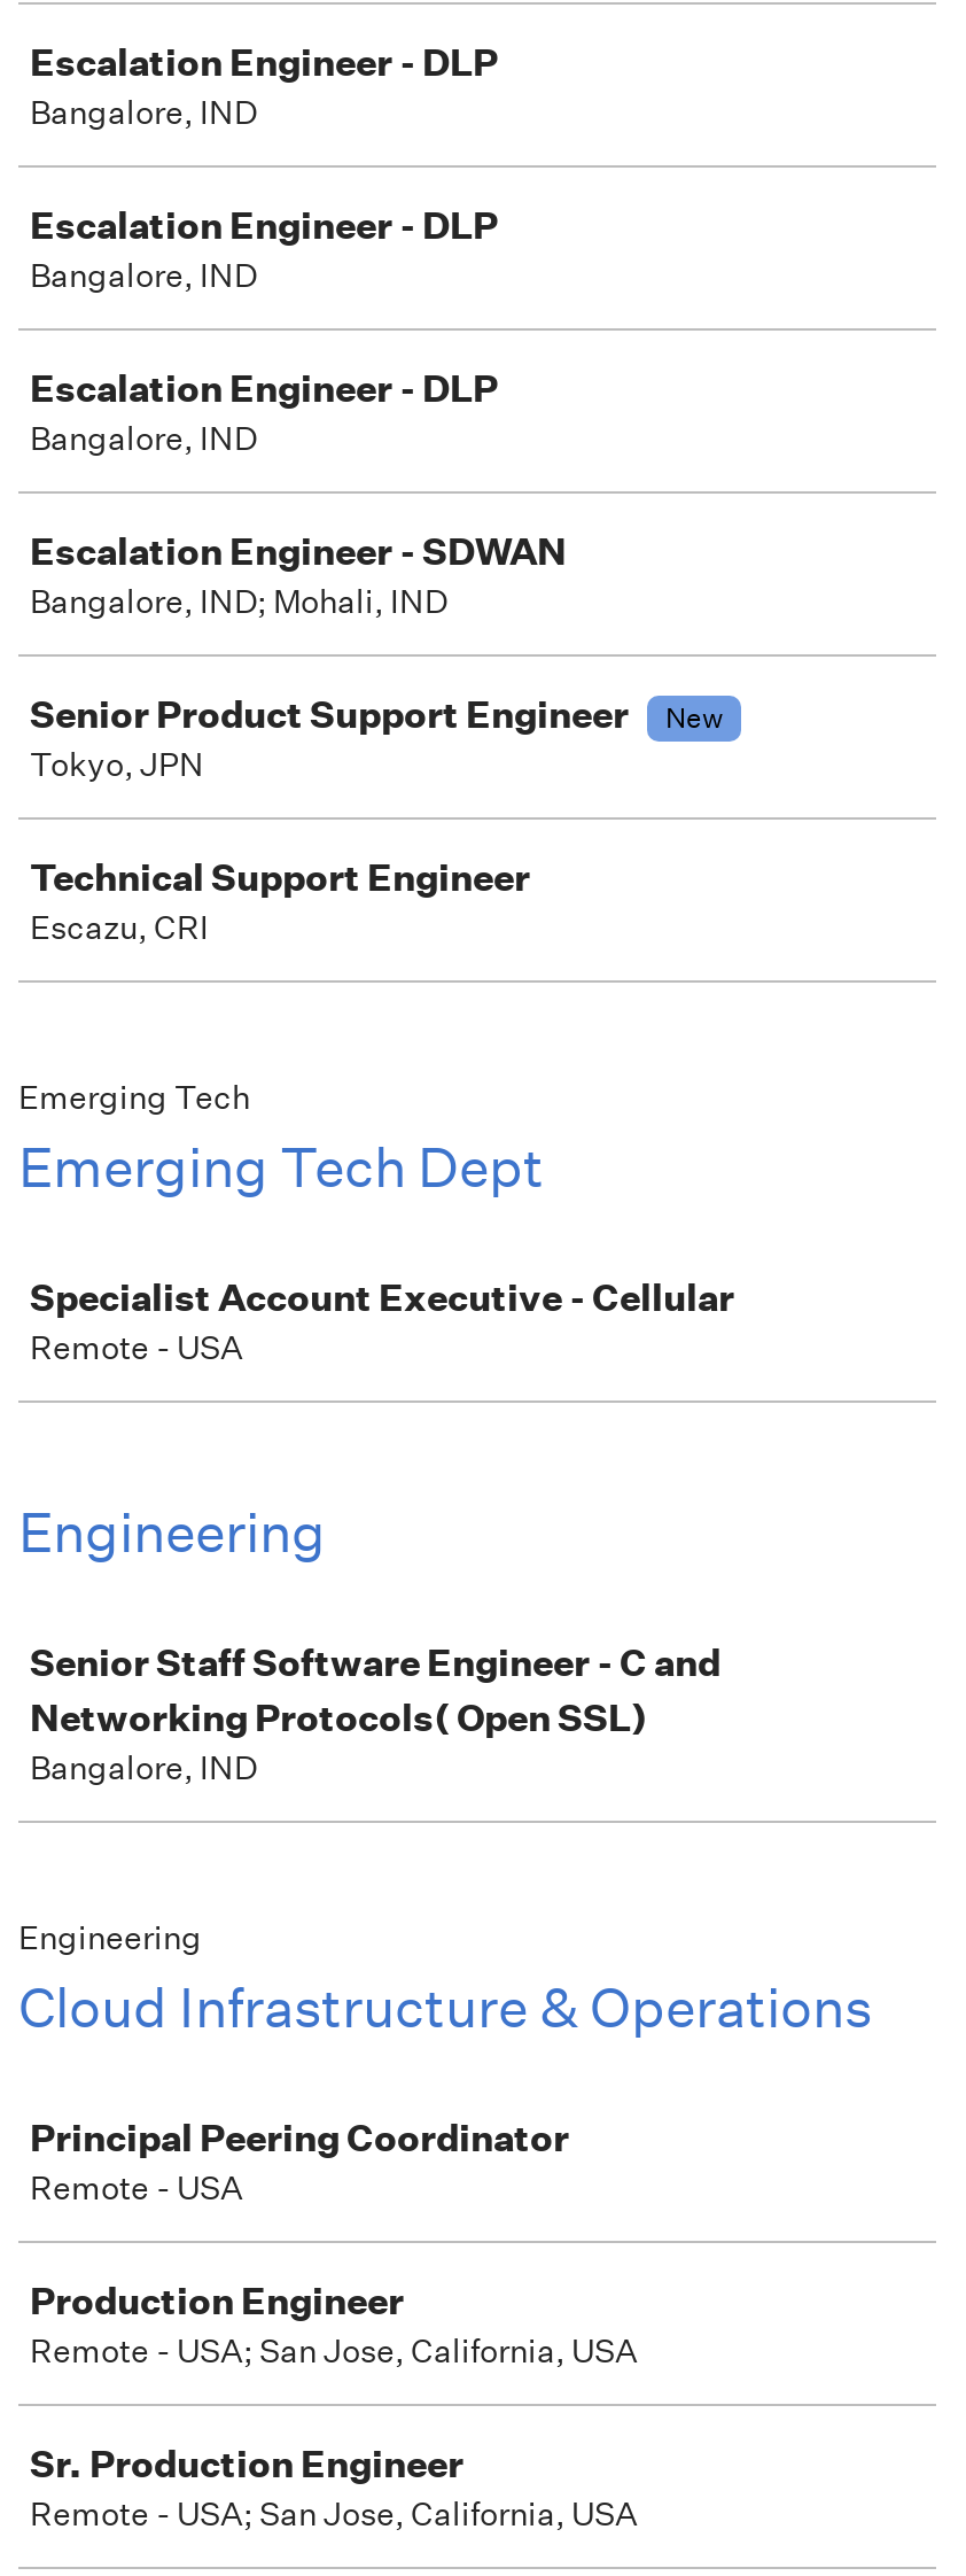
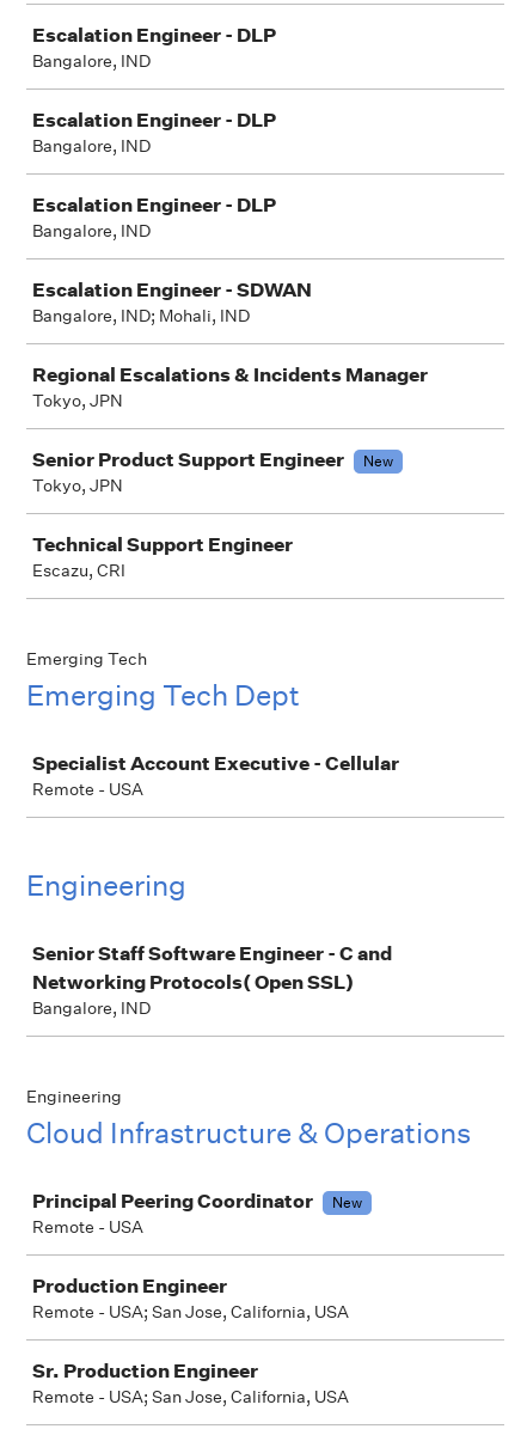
+ Regional Escalations & Incidents Manager
+ Tokyo, JPN

+ New
